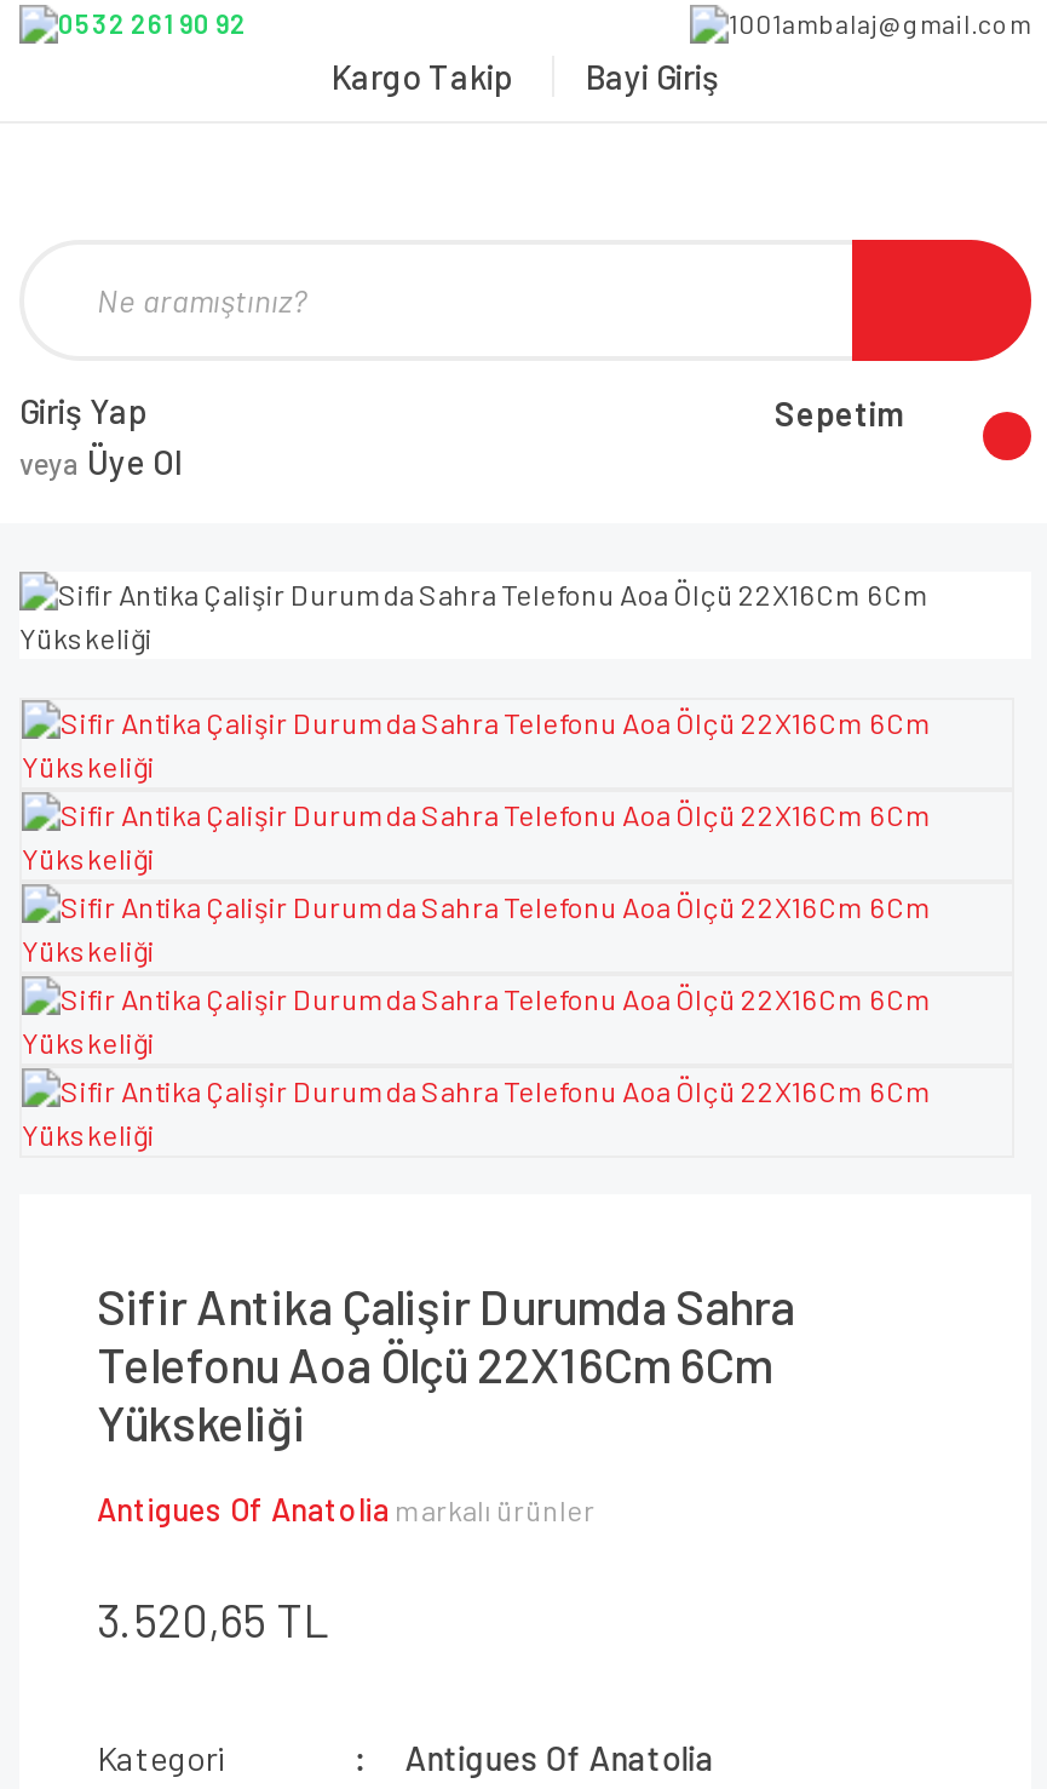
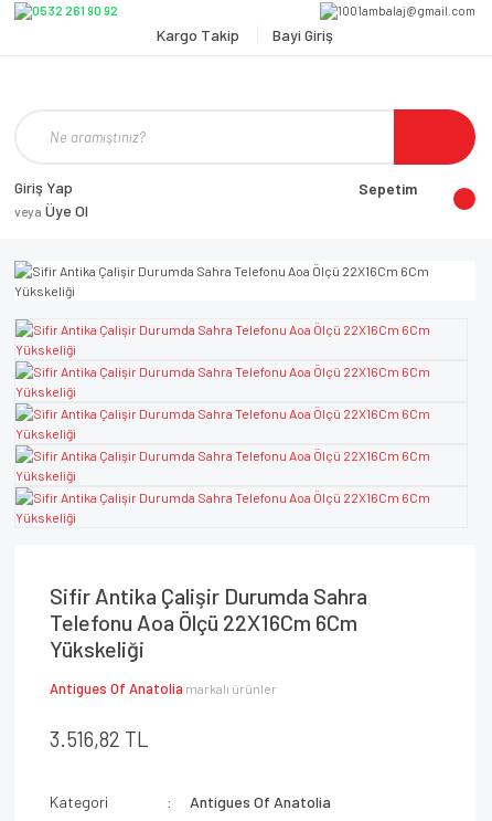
- 3.520,65 TL
+ 3.516,82 TL
